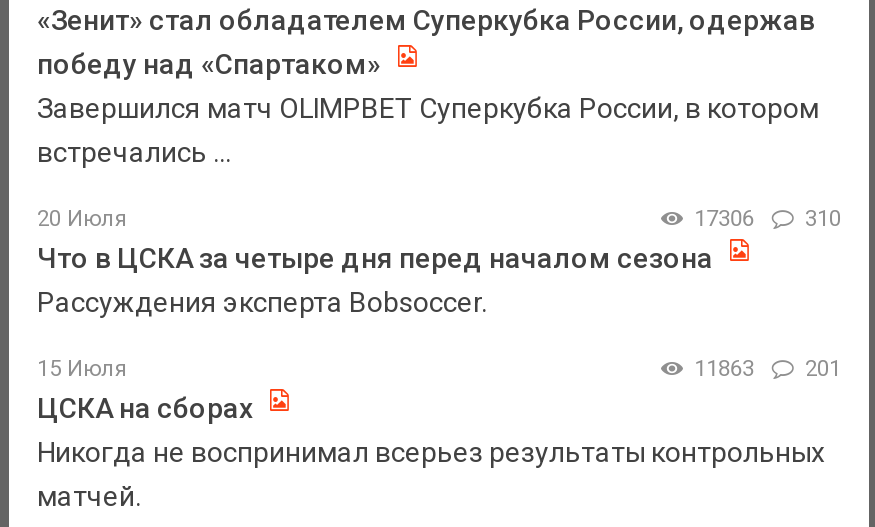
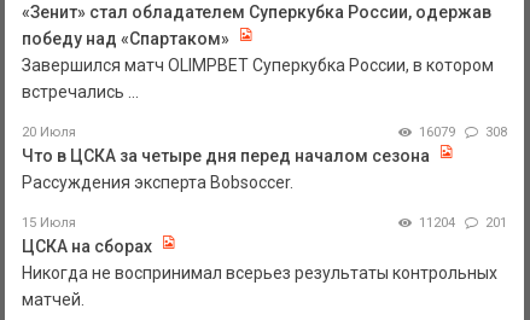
- 17306
+ 16079

- 310
+ 308

- 11863 201
+ 11204 201
